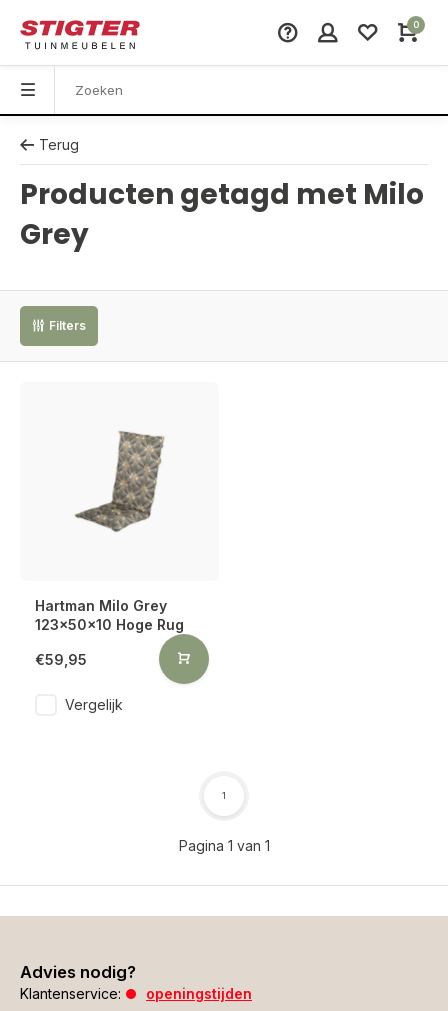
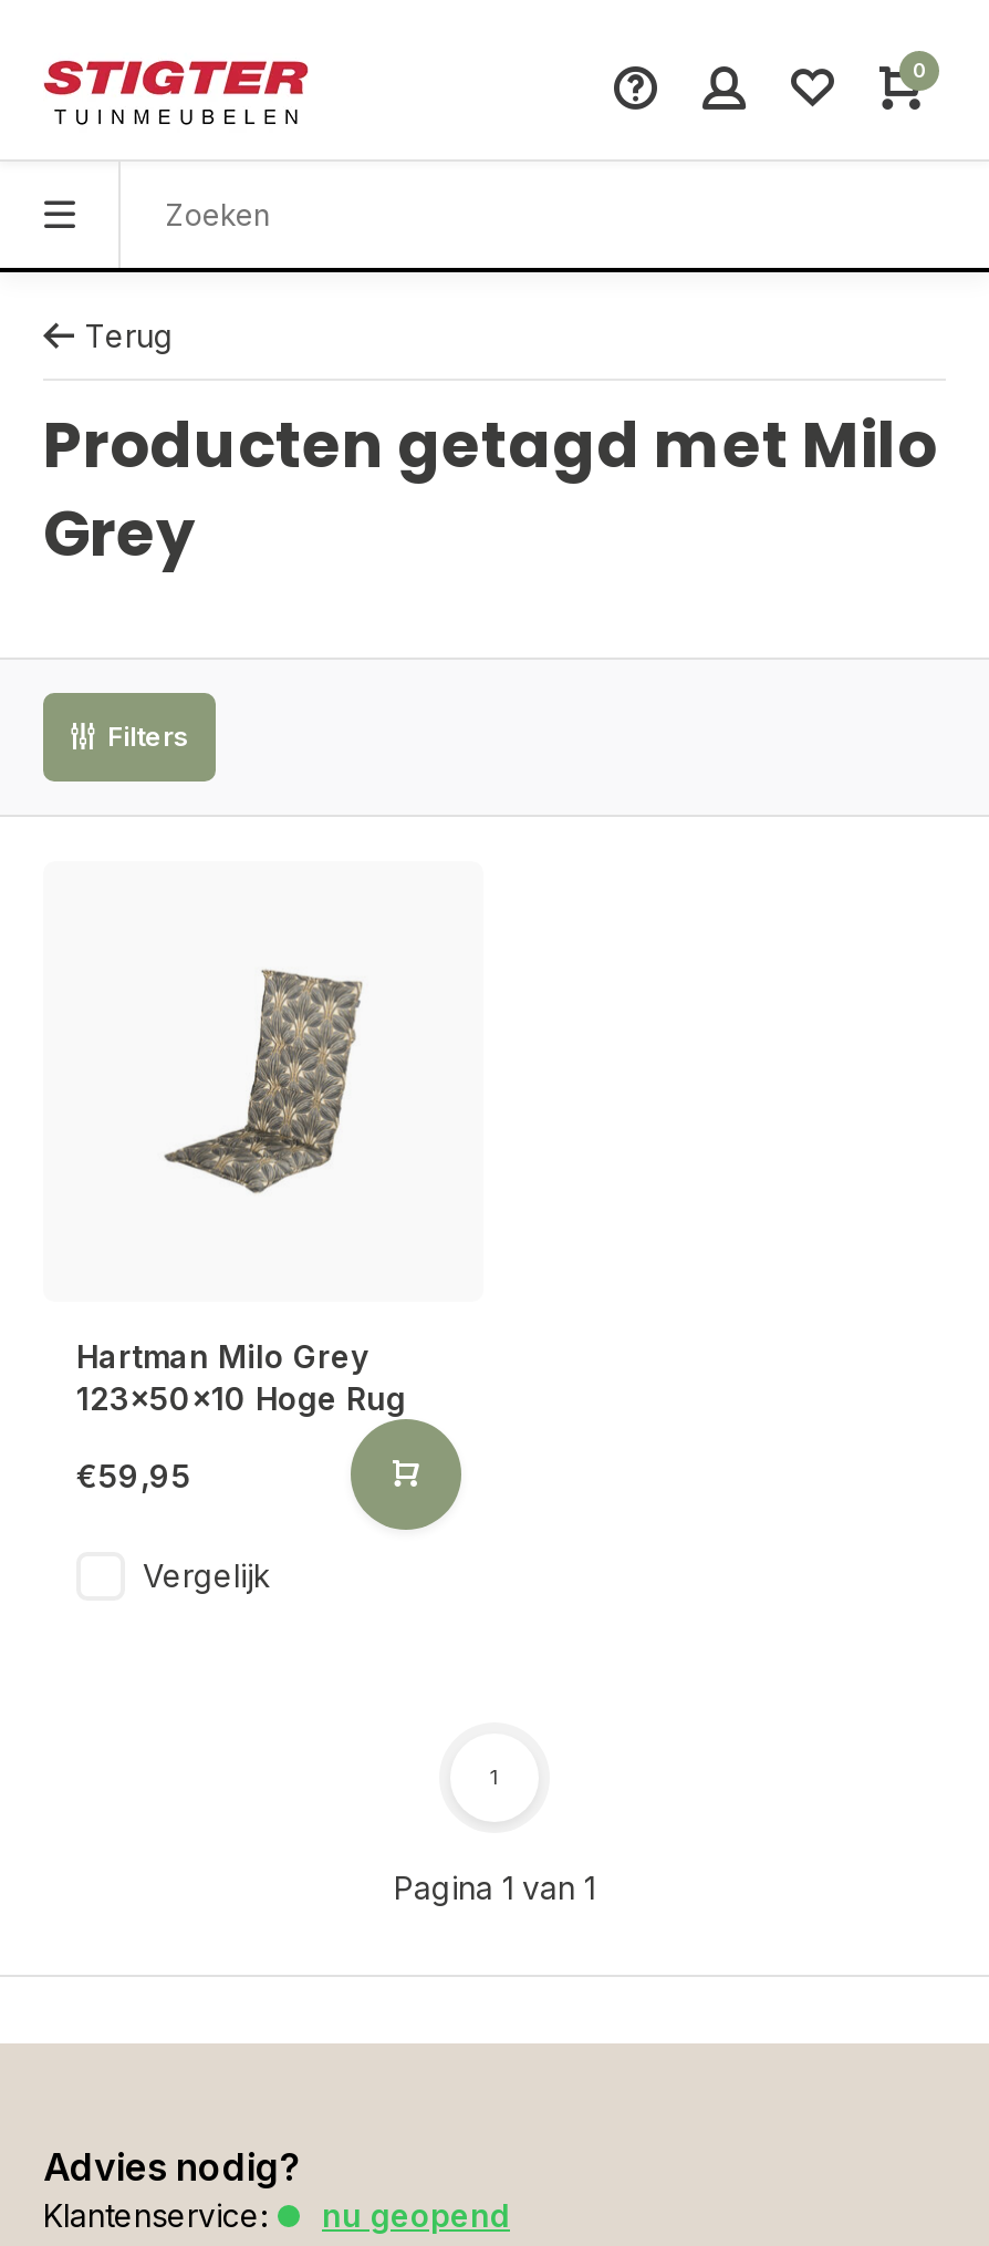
- openingstijden
+ nu geopend
